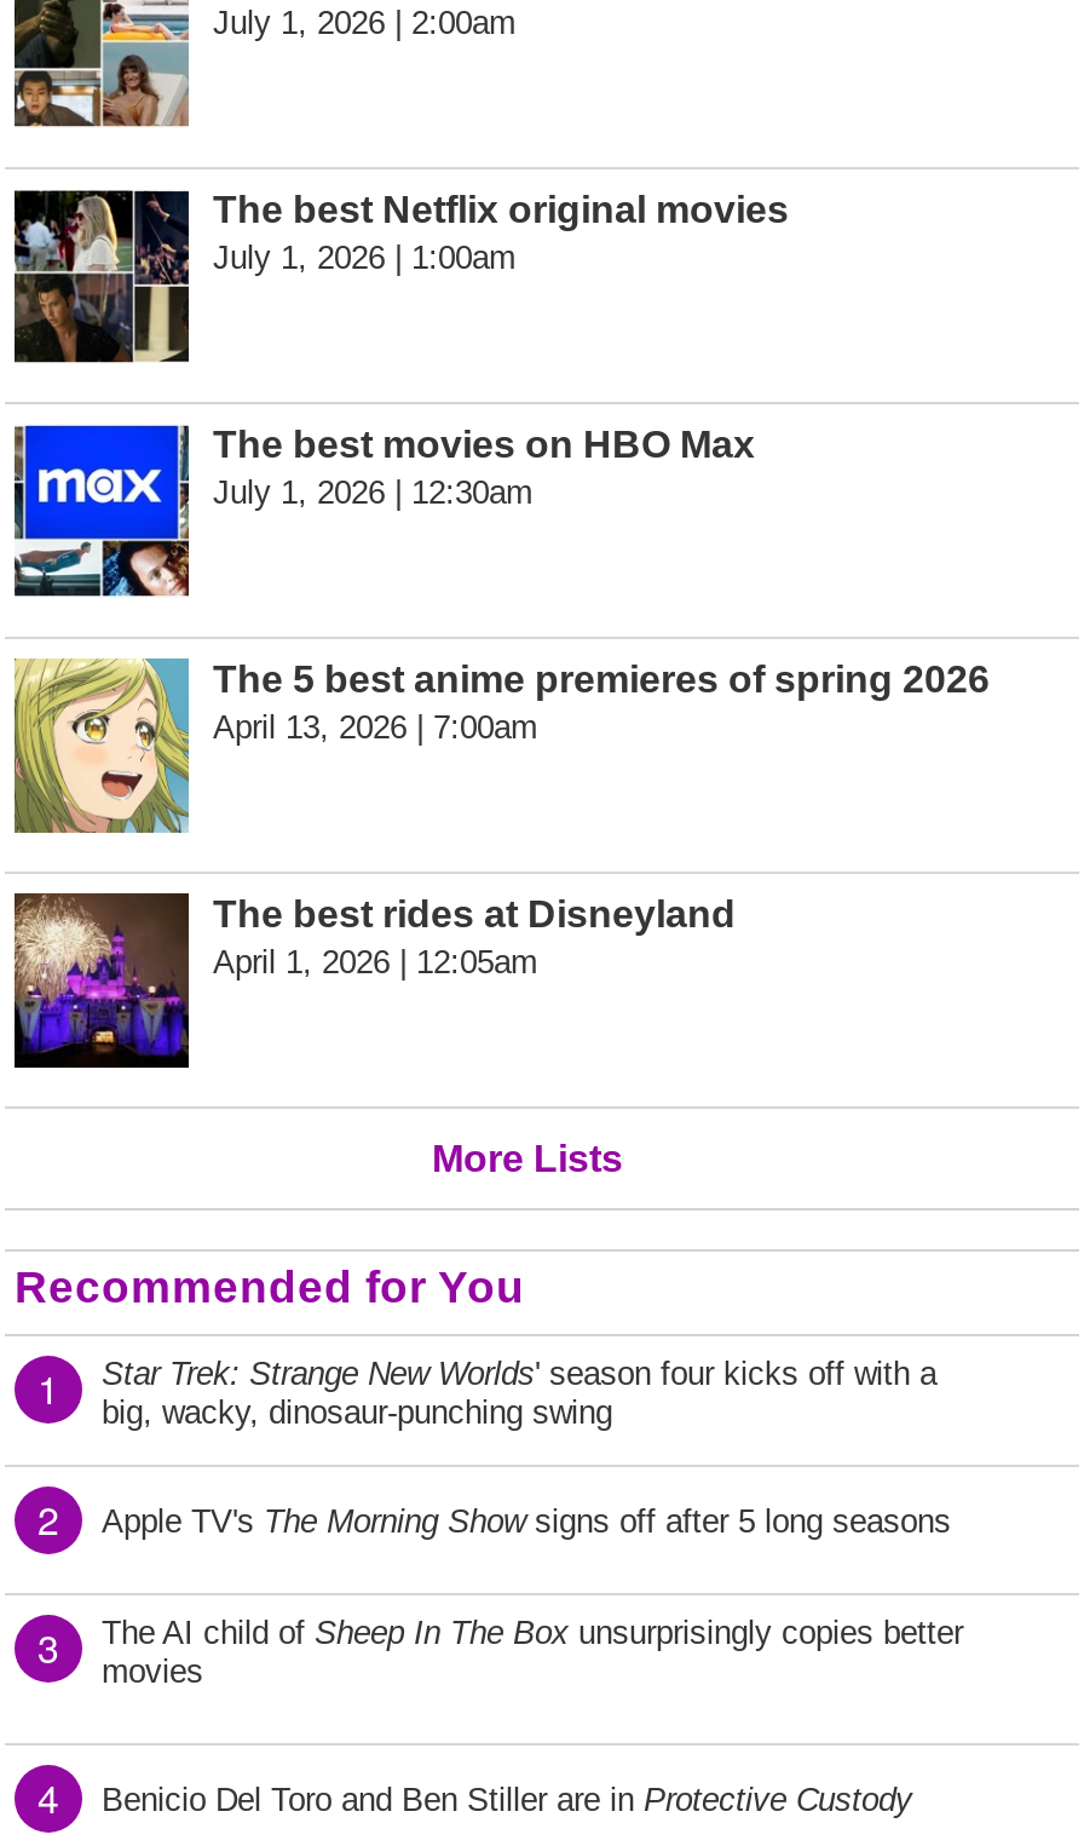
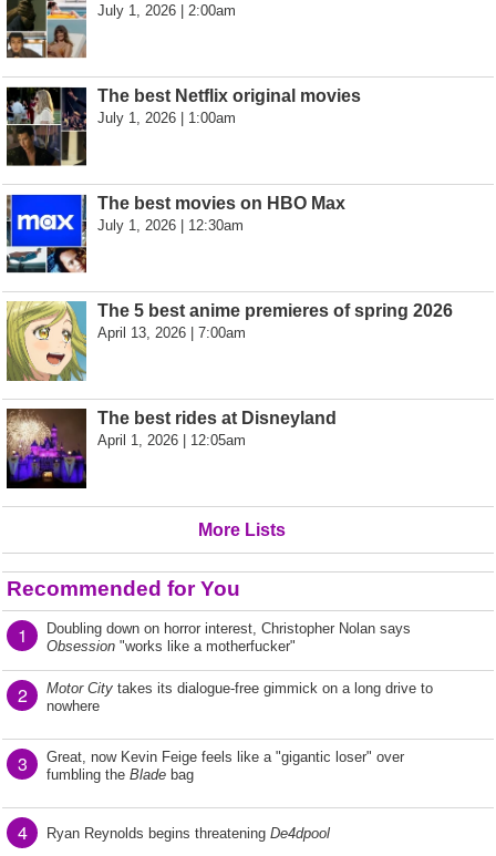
- Star Trek: Strange New Worlds ' season four kicks off with a
- big, wacky, dinosaur-punching swing
+ Doubling down on horror interest, Christopher Nolan says
+ Obsession "works like a motherfucker"

- Apple TV's The Morning Show signs off after 5 long seasons
+ Motor City takes its dialogue-free gimmick on a long drive to
+ nowhere

- The AI child of Sheep In The Box unsurprisingly copies better
- movies
+ Great, now Kevin Feige feels like a "gigantic loser" over
+ fumbling the Blade bag

- Benicio Del Toro and Ben Stiller are in Protective Custody
+ Ryan Reynolds begins threatening De4dpool
